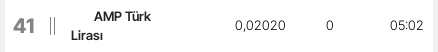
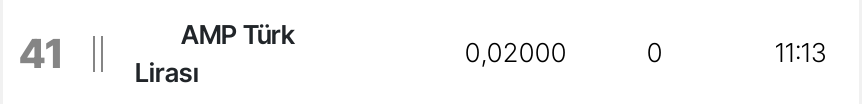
- 0,02020
+ 0,02000

- 05:02
+ 11:13
